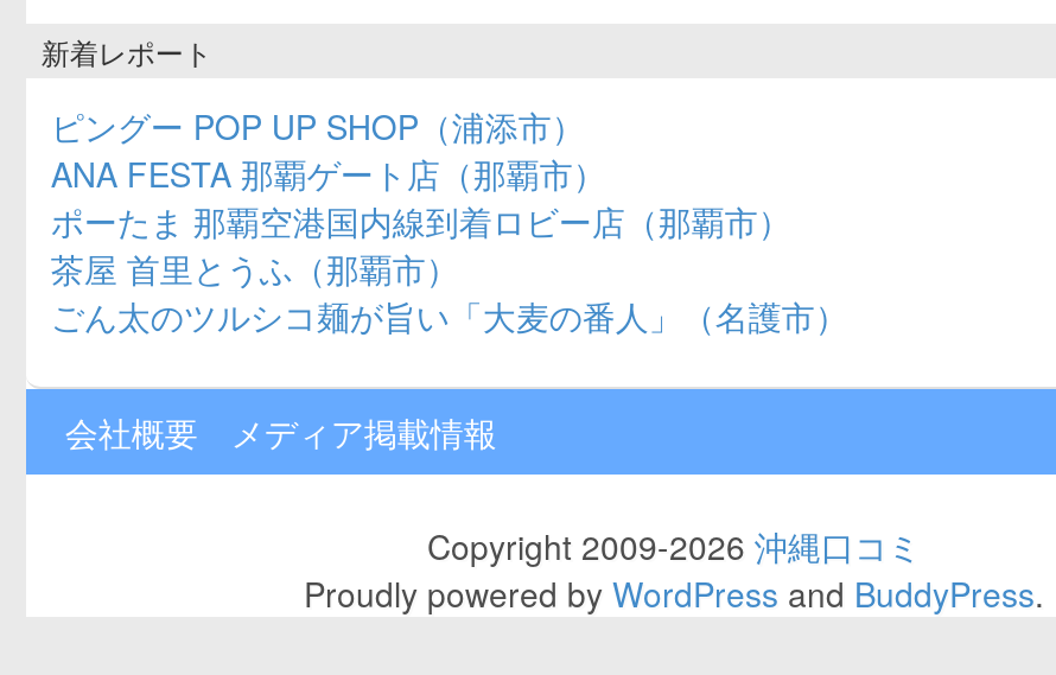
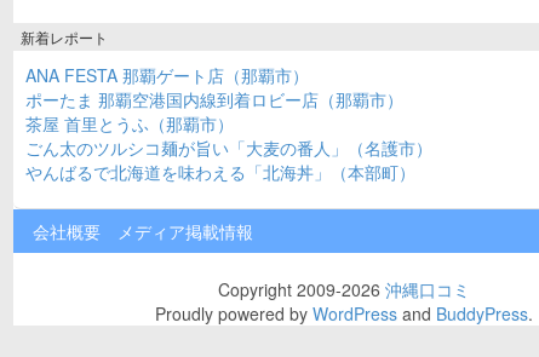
- ピングー POP UP SHOP（浦添市）

moved up: ANA FESTA 那覇ゲート店（那覇市） | ポーたま 那覇空港国内線到着ロビー店（那覇市） | 茶屋 首里とうふ（那覇市） | ごん太のツルシコ麺が旨い「大麦の番人」（名護市）

+ やんばるで北海道を味わえる「北海丼」（本部町）
